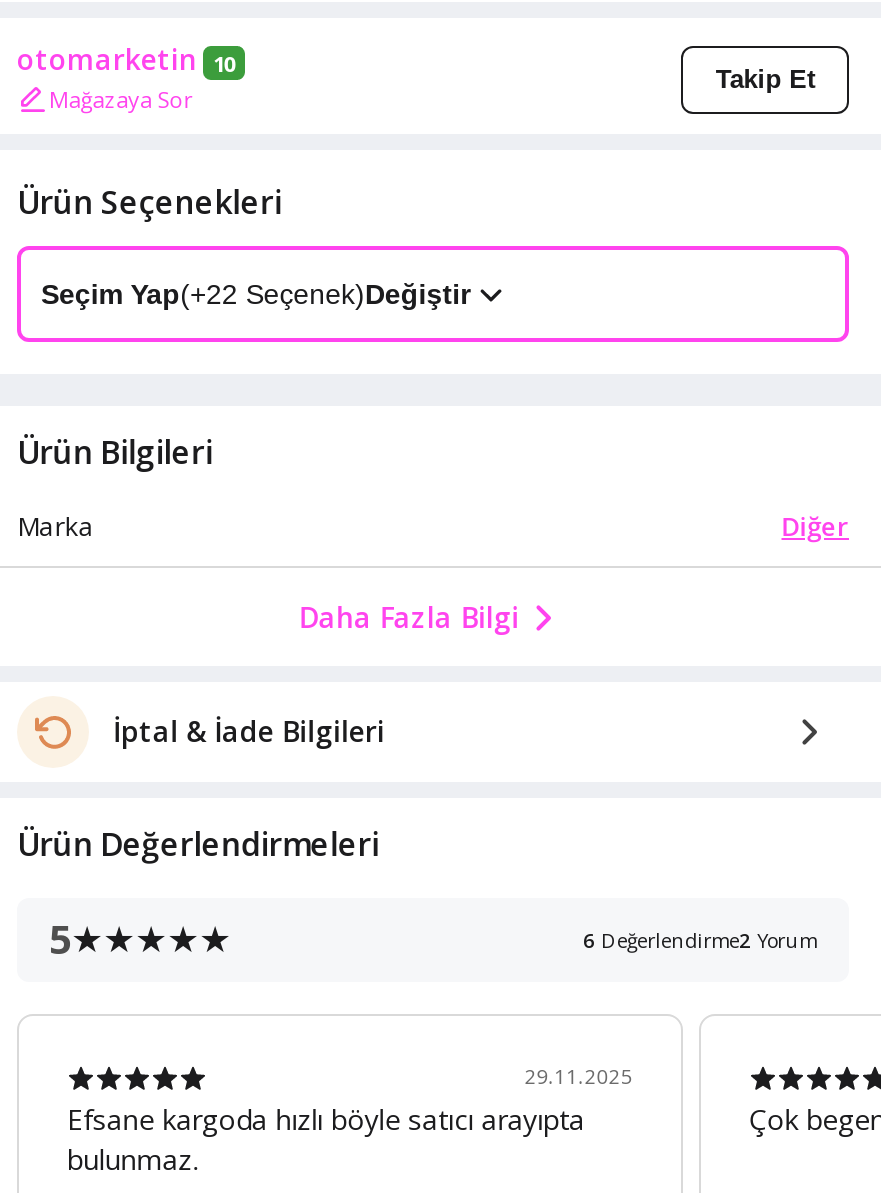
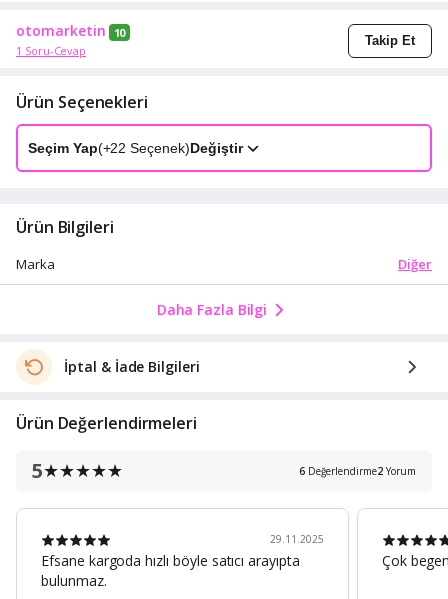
- Mağazaya Sor
+ 1 Soru-Cevap
